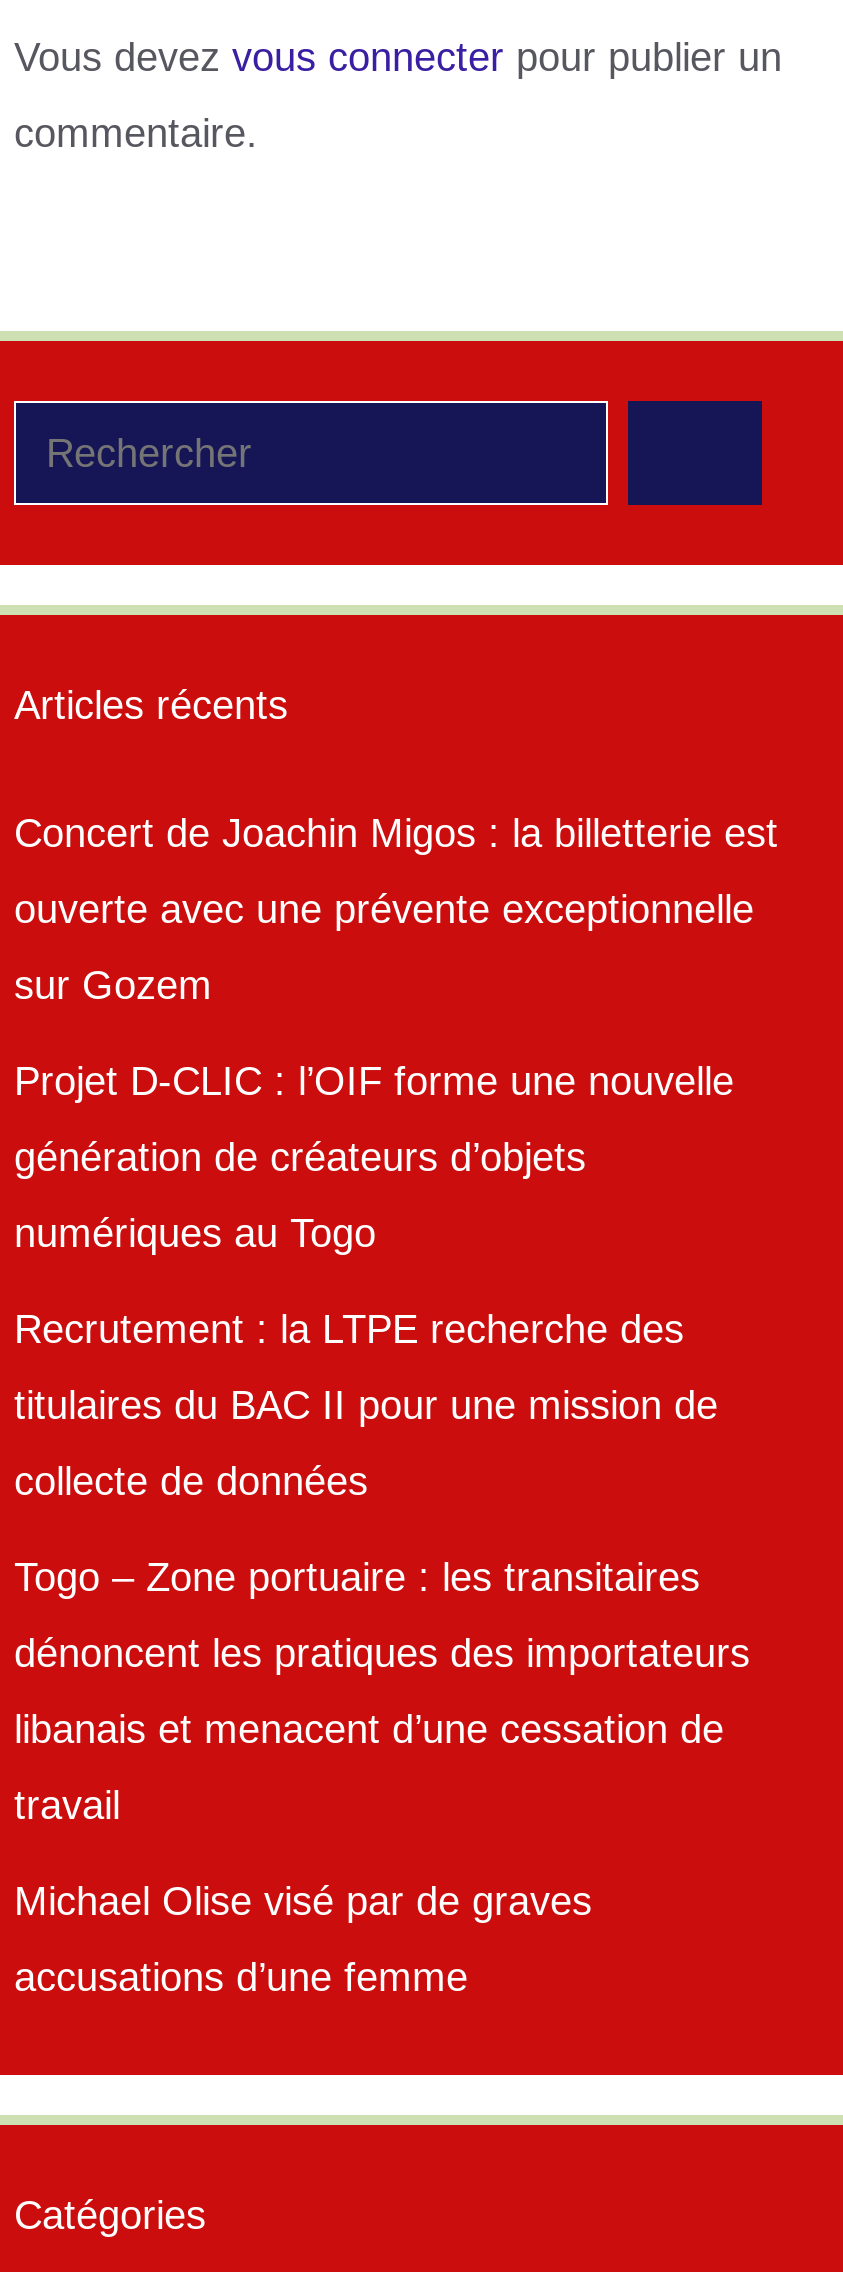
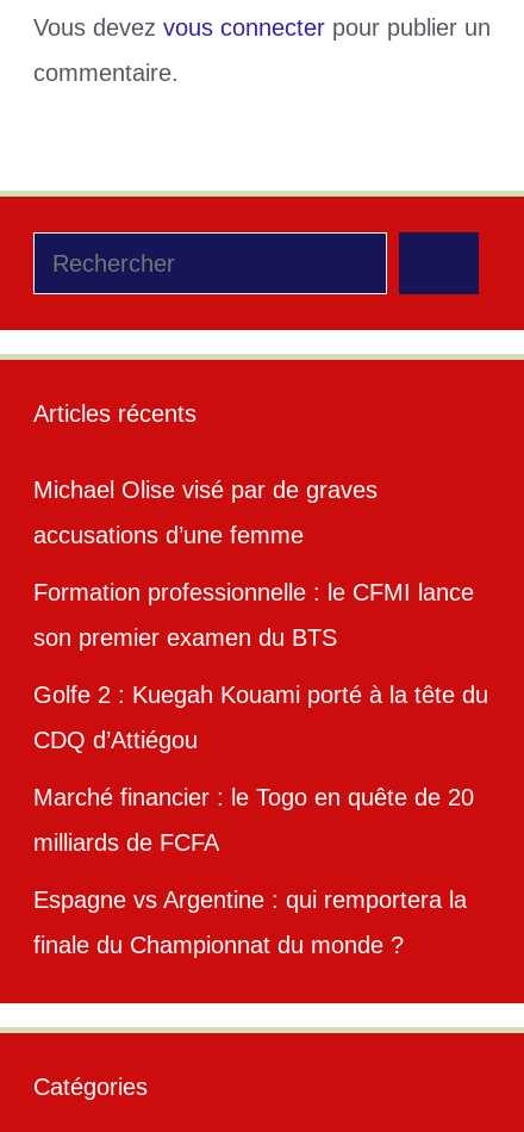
- Concert de Joachin Migos : la billetterie est
- ouverte avec une prévente exceptionnelle
- sur Gozem
- Projet D-CLIC : l’OIF forme une nouvelle
- génération de créateurs d’objets
- numériques au Togo
- Recrutement : la LTPE recherche des
- titulaires du BAC II pour une mission de
- collecte de données
- Togo – Zone portuaire : les transitaires
- dénoncent les pratiques des importateurs
- libanais et menacent d’une cessation de
- travail

moved up: Michael Olise visé par de graves | accusations d’une femme

+ Formation professionnelle : le CFMI lance
+ son premier examen du BTS
+ Golfe 2 : Kuegah Kouami porté à la tête du
+ CDQ d’Attiégou
+ Marché financier : le Togo en quête de 20
+ milliards de FCFA
+ Espagne vs Argentine : qui remportera la
+ finale du Championnat du monde ?
